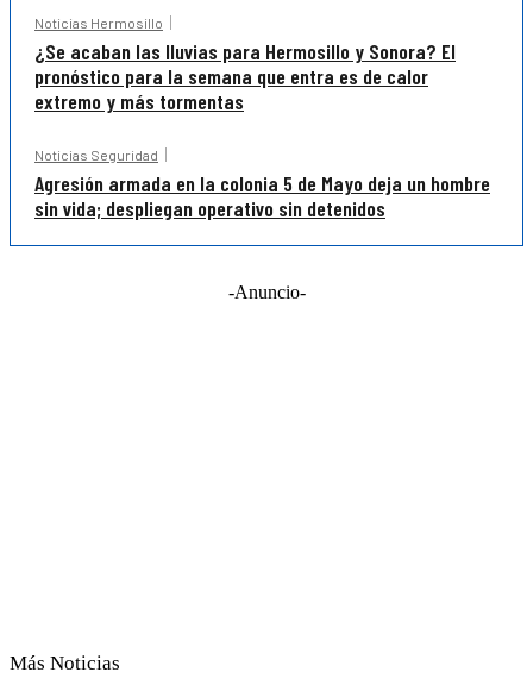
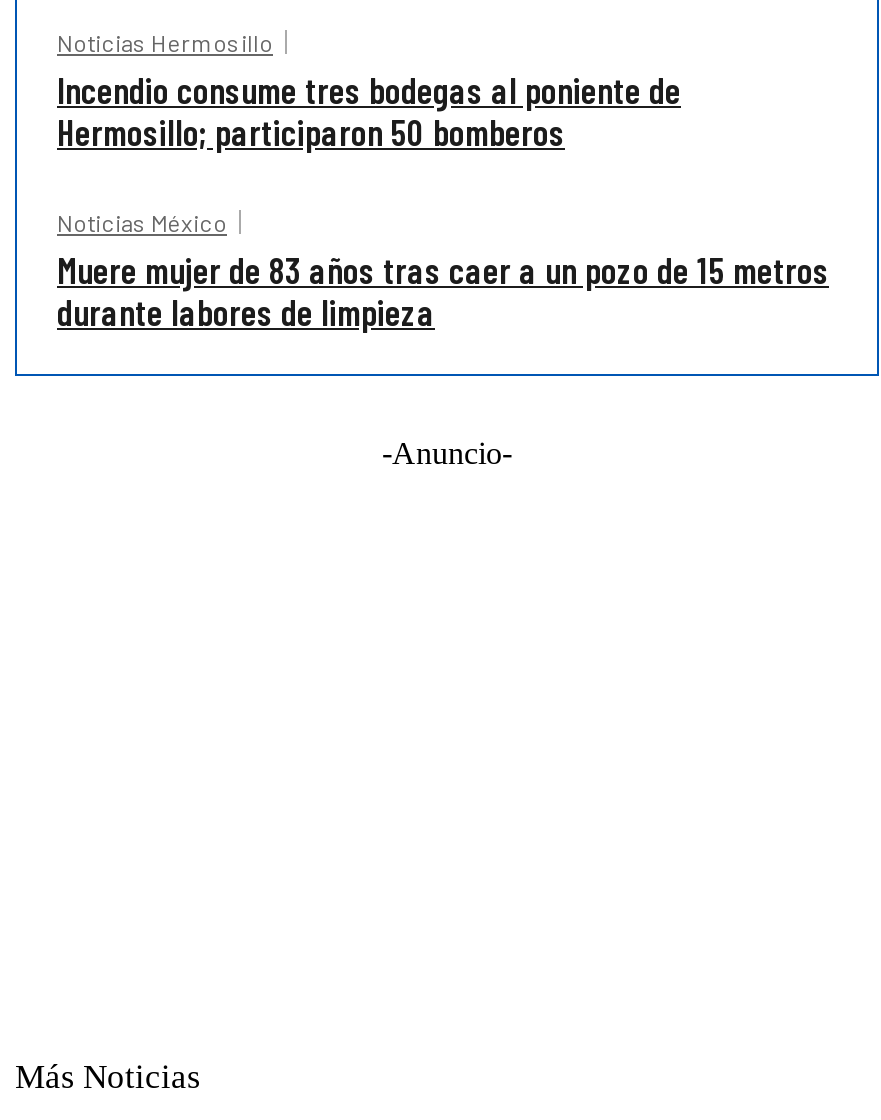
- ¿Se acaban las lluvias para Hermosillo y Sonora? El
- pronóstico para la semana que entra es de calor
- extremo y más tormentas
+ Incendio consume tres bodegas al poniente de
+ Hermosillo; participaron 50 bomberos

- Noticias Seguridad
- Agresión armada en la colonia 5 de Mayo deja un hombre
- sin vida; despliegan operativo sin detenidos
+ Noticias México
+ Muere mujer de 83 años tras caer a un pozo de 15 metros
+ durante labores de limpieza
